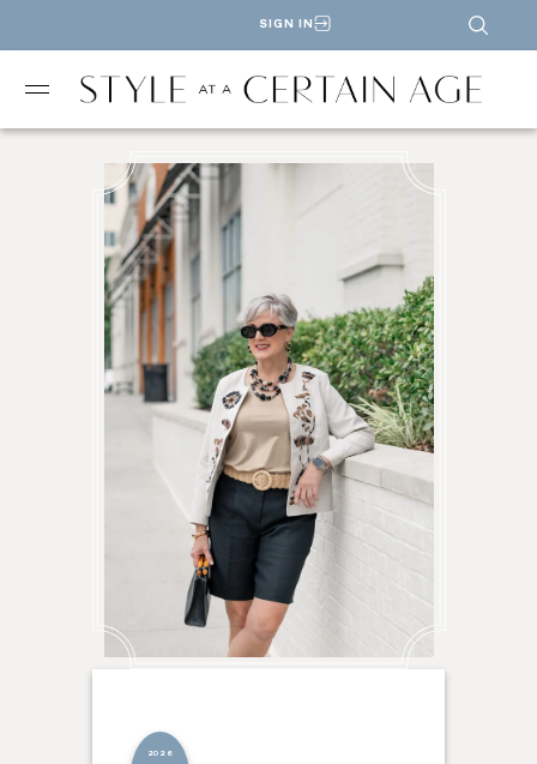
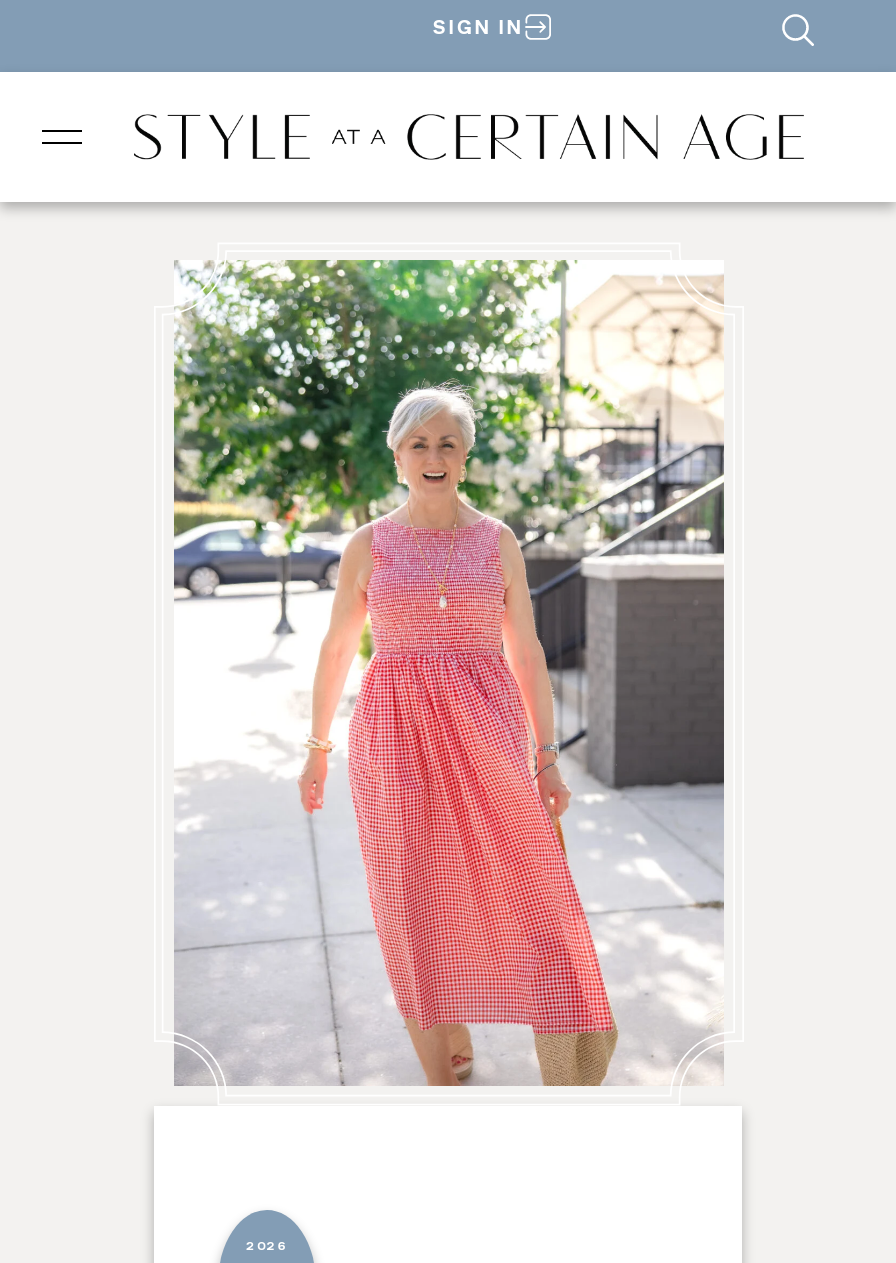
- [image]
+ [image]
